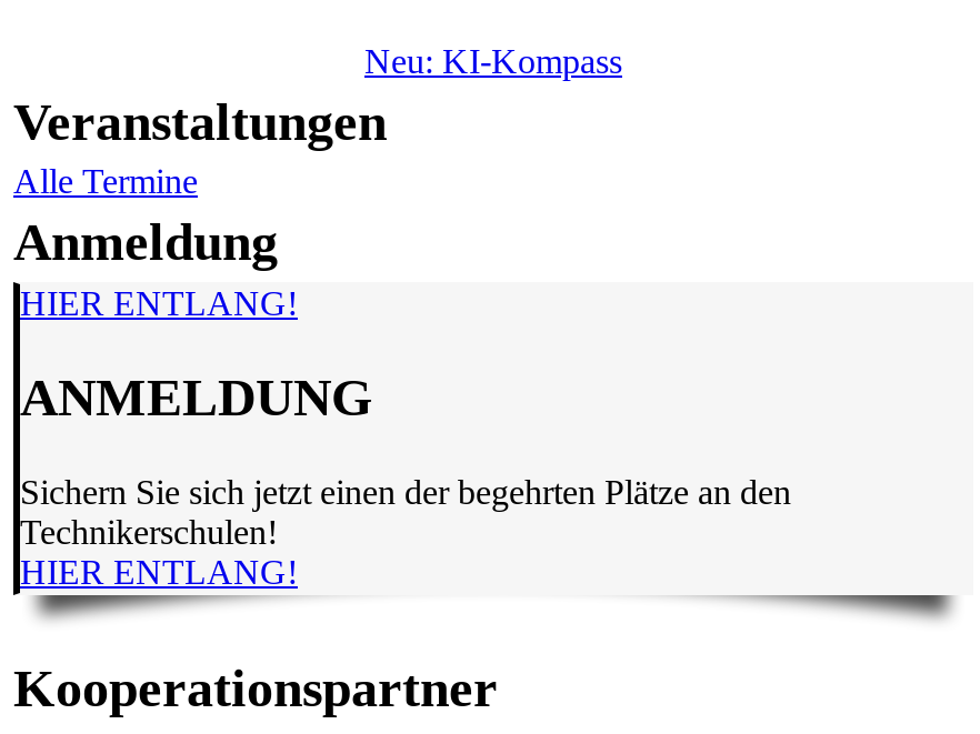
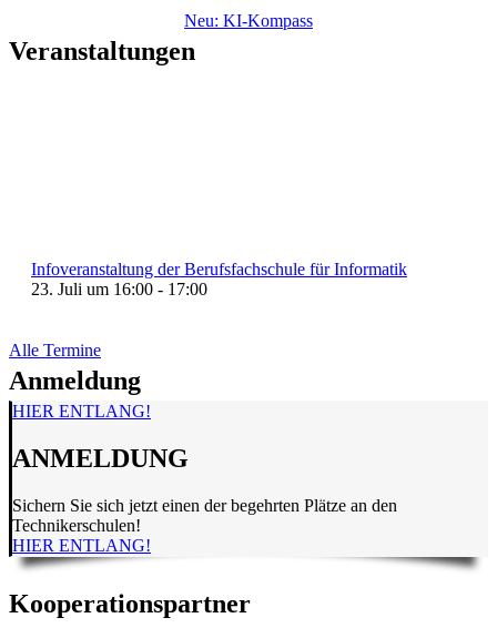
+ Infoveranstaltung der Berufsfachschule für Informatik
+ 23. Juli um 16:00 - 17:00
